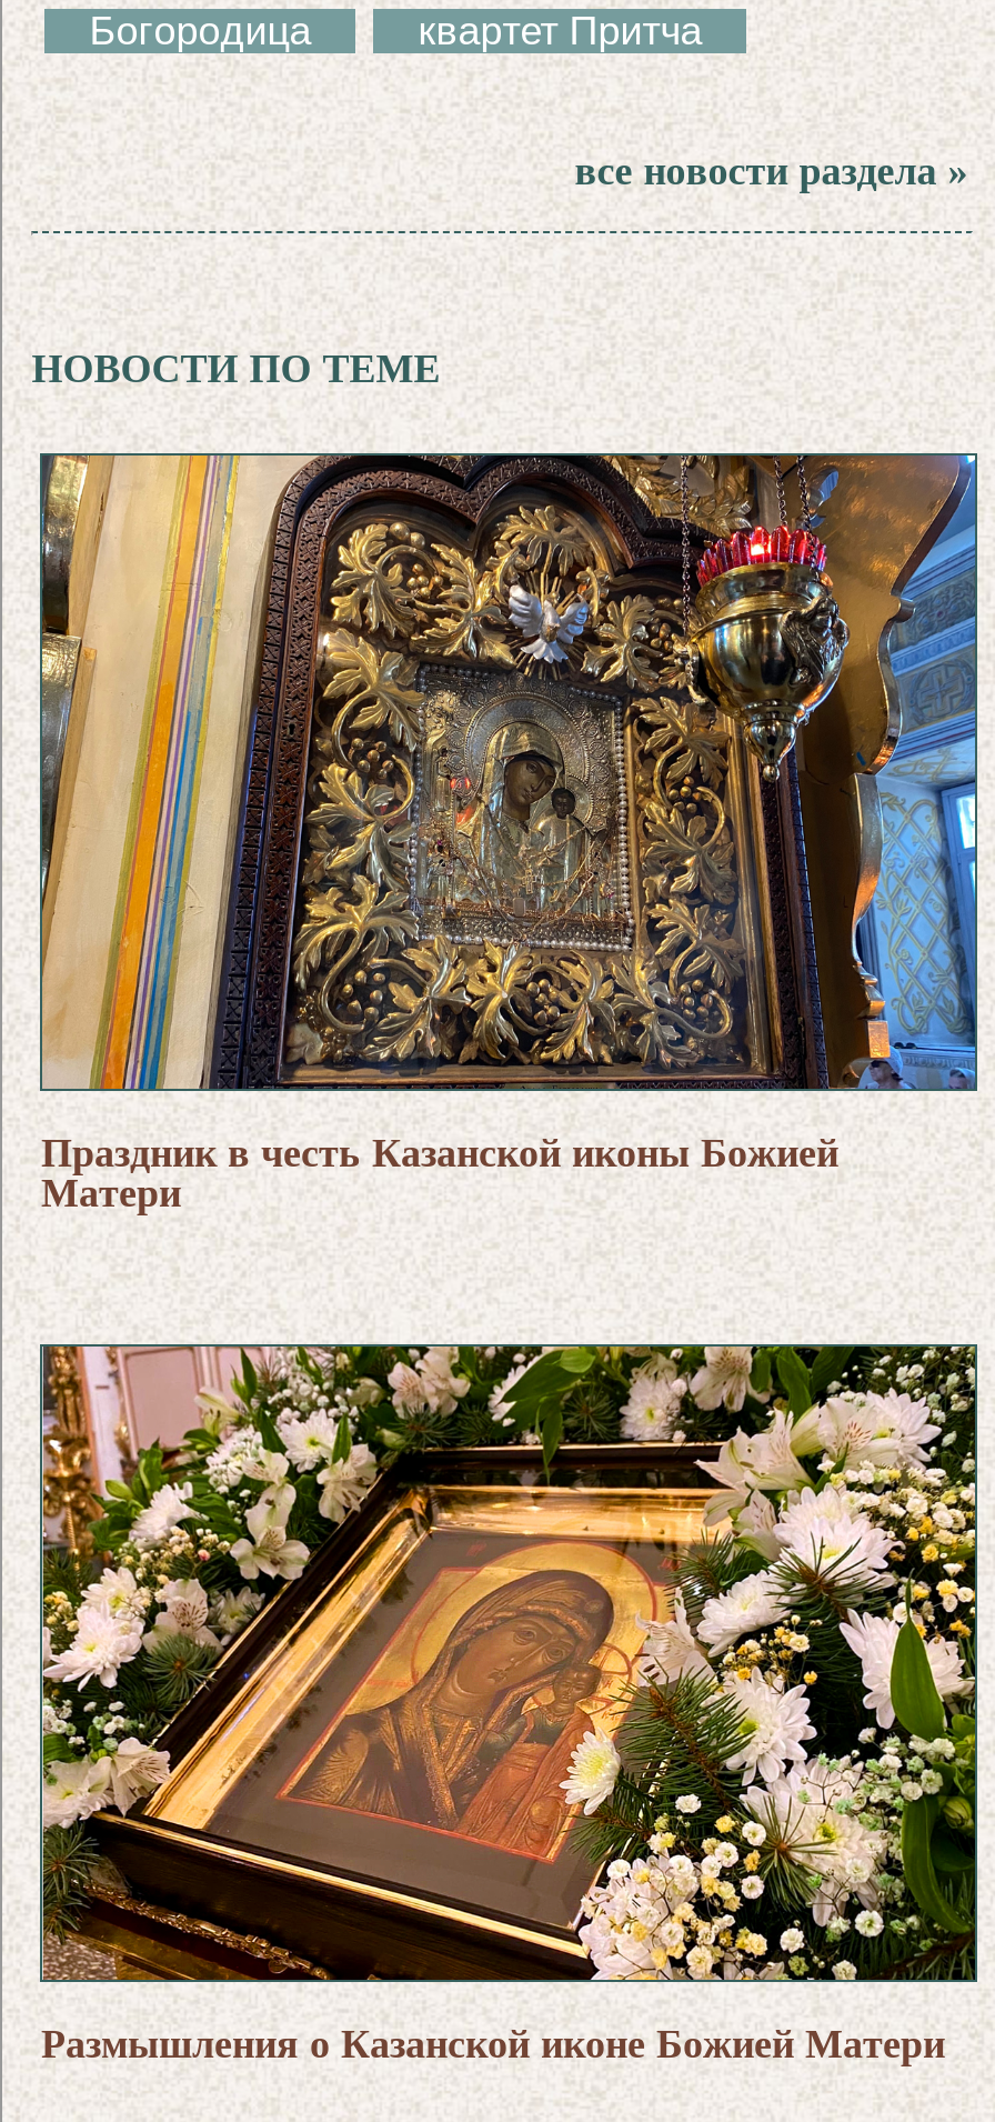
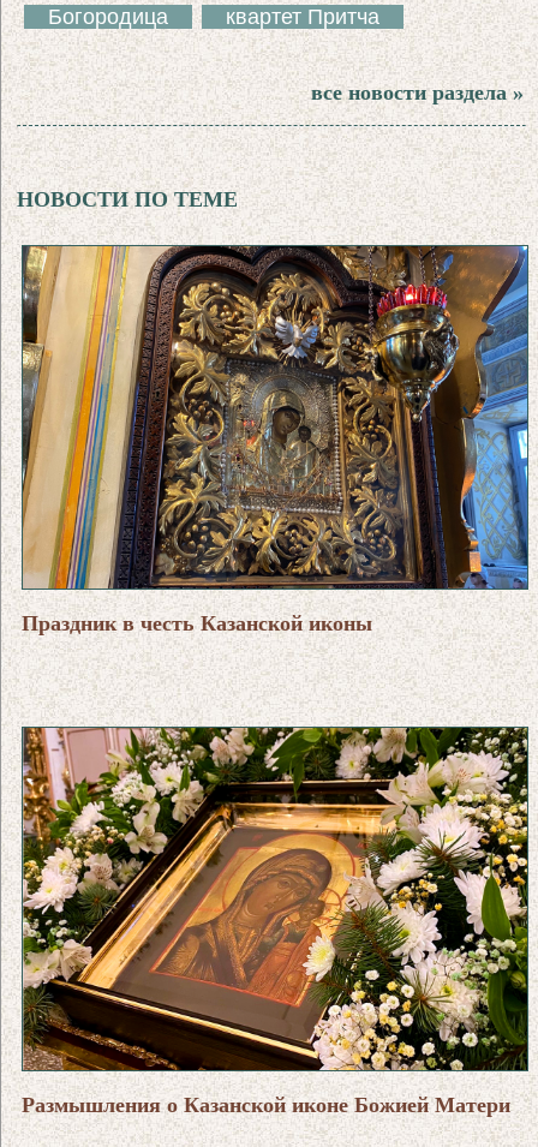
- Праздник в честь Казанской иконы Божией
- Матери
+ Праздник в честь Казанской иконы
